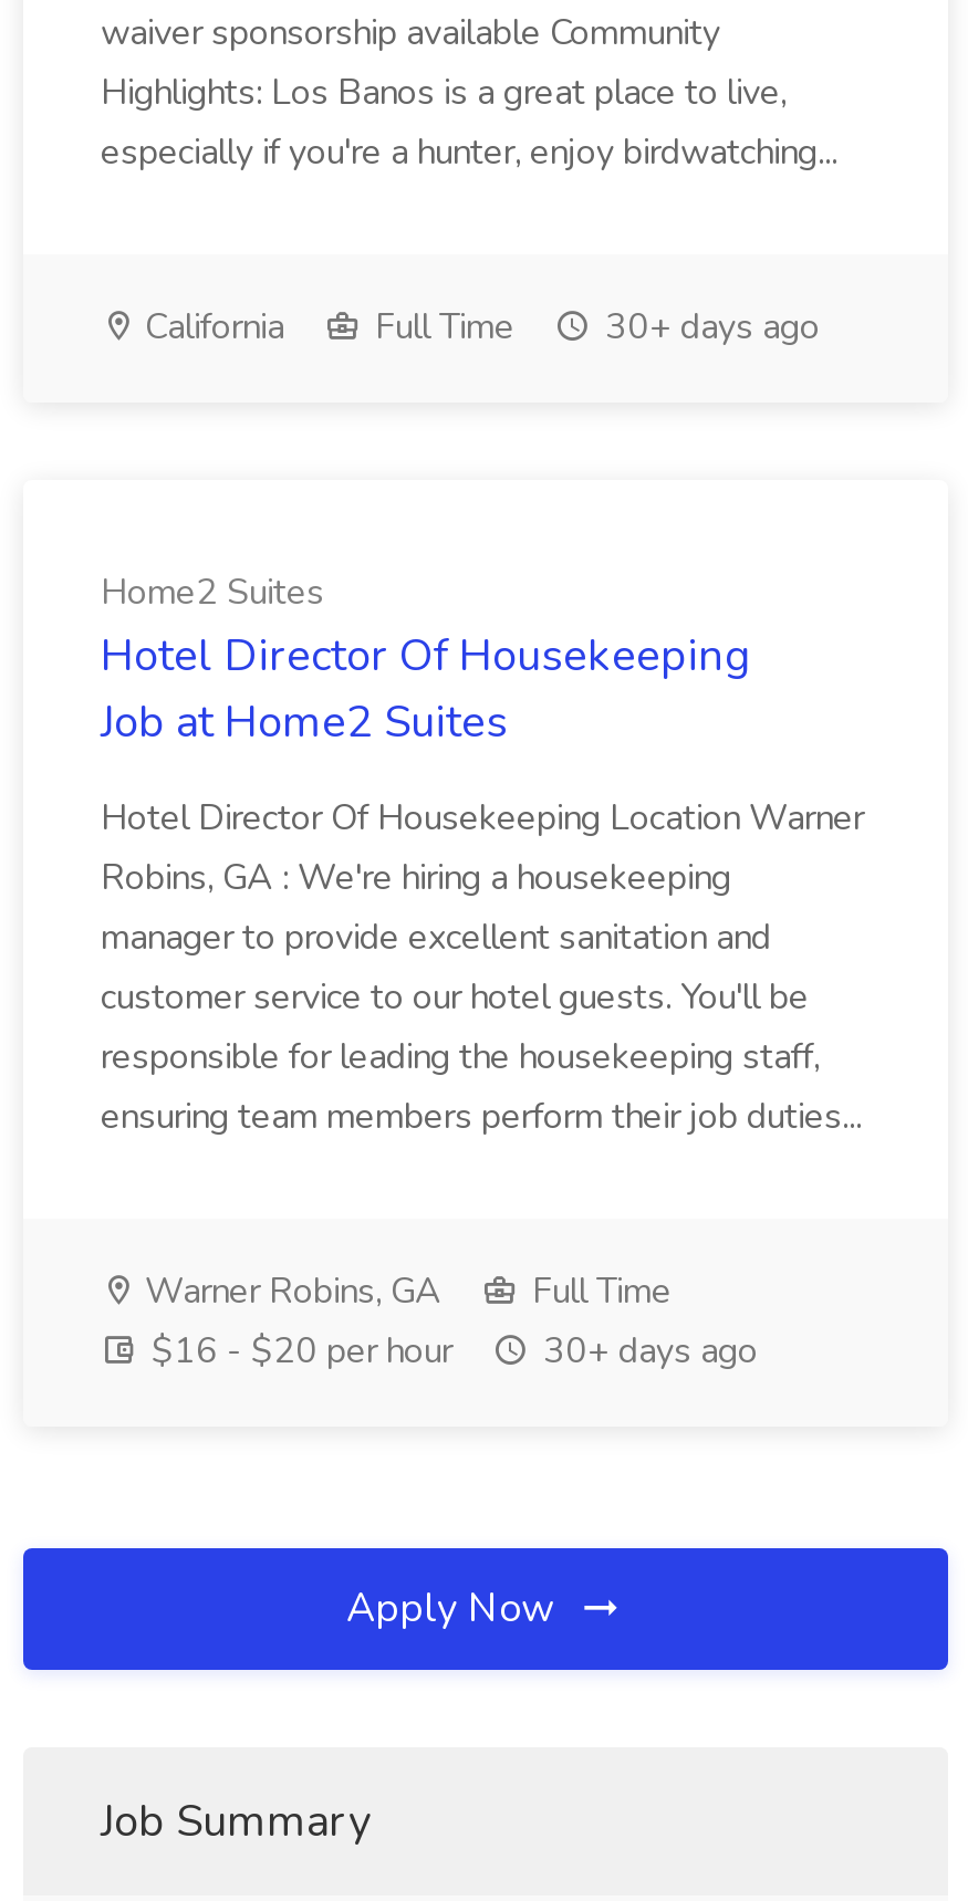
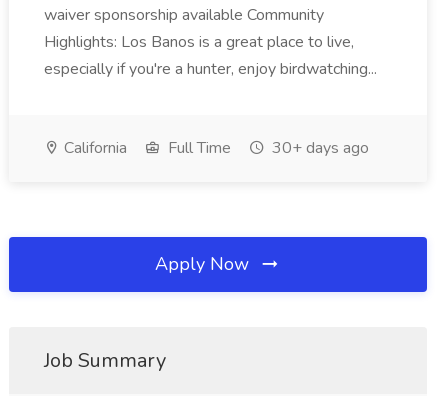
- Home2 Suites
- Hotel Director Of Housekeeping
- Job at Home2 Suites
- Hotel Director Of Housekeeping Location Warner
- Robins, GA : We're hiring a housekeeping
- manager to provide excellent sanitation and
- customer service to our hotel guests. You'll be
- responsible for leading the housekeeping staff,
- ensuring team members perform their job duties...

- Warner Robins, GA
- Full Time
- $16 - $20 per hour
- 30+ days ago
